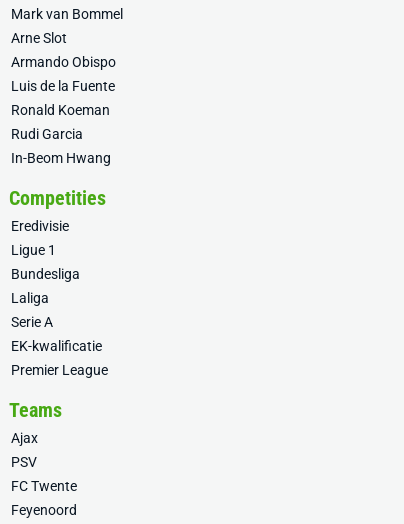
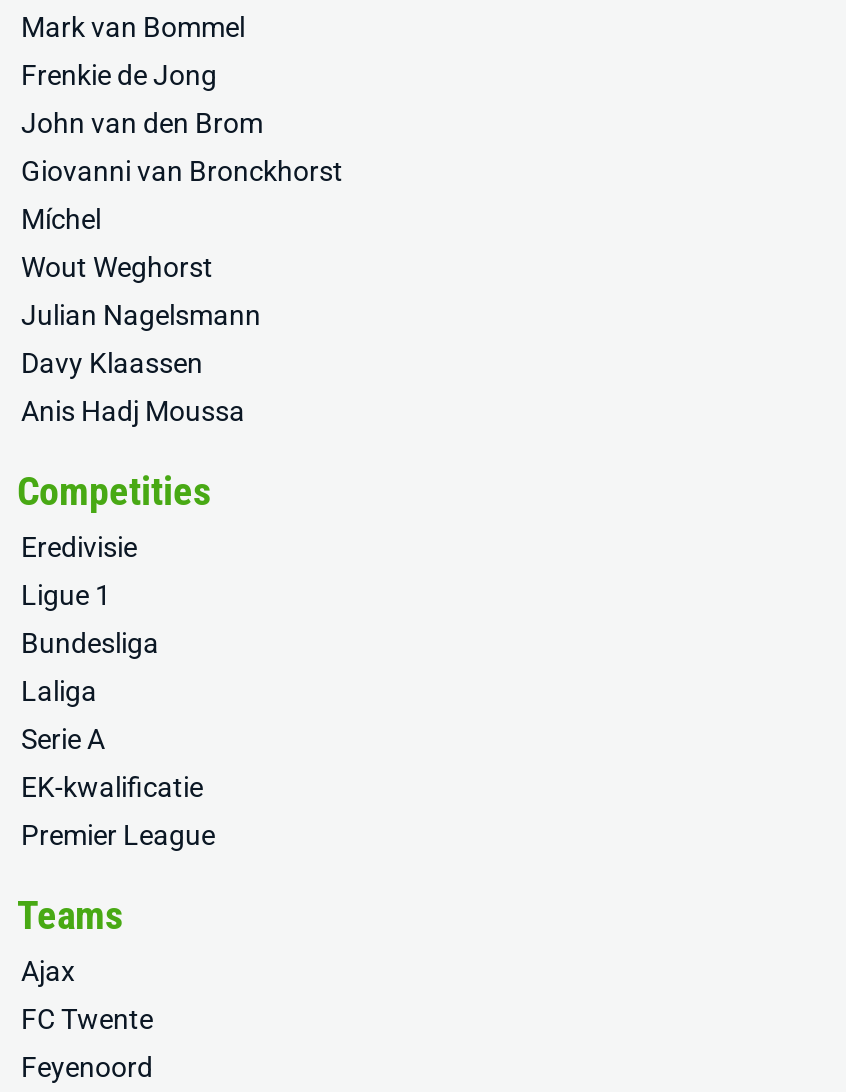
- Arne Slot
- Armando Obispo
- Luis de la Fuente
- Ronald Koeman
- Rudi Garcia
- In-Beom Hwang
+ Frenkie de Jong
+ John van den Brom
+ Giovanni van Bronckhorst
+ Míchel
+ Wout Weghorst
+ Julian Nagelsmann
+ Davy Klaassen
+ Anis Hadj Moussa

moved down: Competities | Eredivisie | Ligue 1 | ... | Teams | Ajax

- PSV
